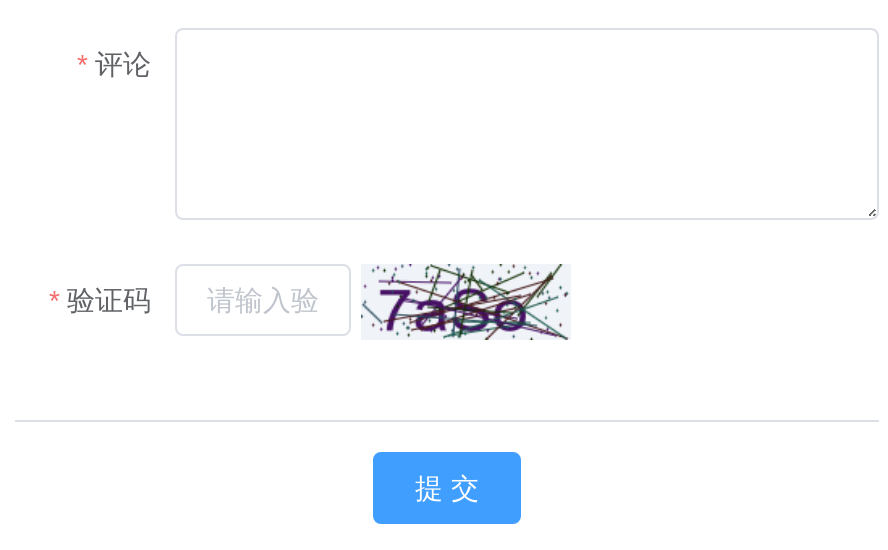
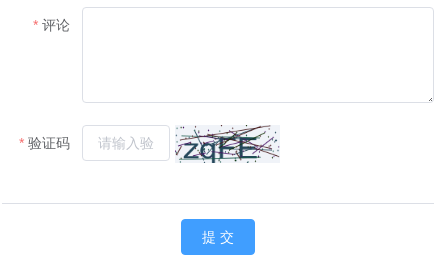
- [image]
+ [image]
